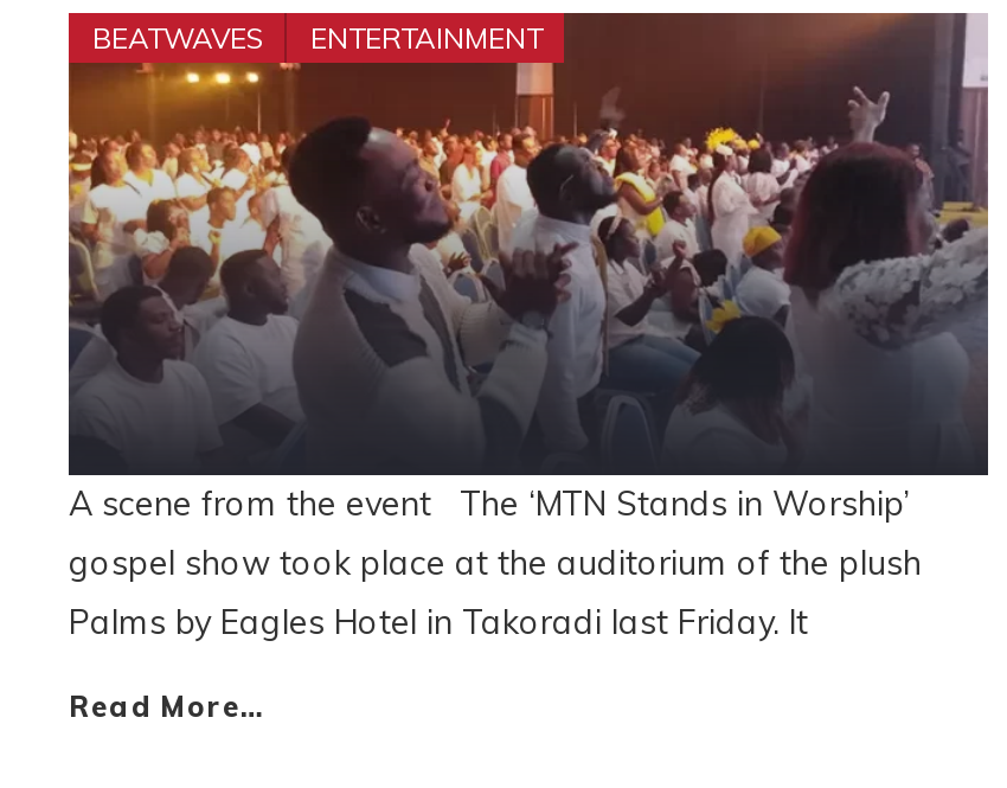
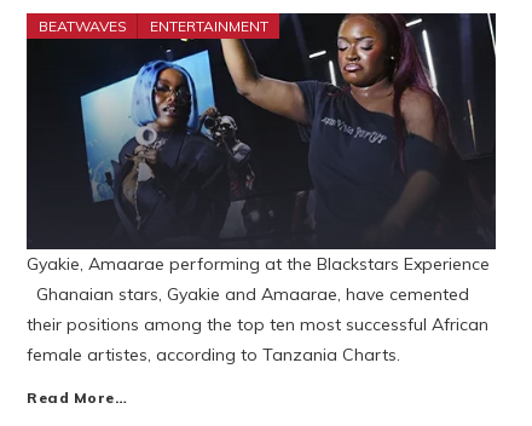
- [image]
- A scene from the event The ‘MTN Stands in Worship’
- gospel show took place at the auditorium of the plush
- Palms by Eagles Hotel in Takoradi last Friday. It
+ [image]
+ Gyakie, Amaarae performing at the Blackstars Experience
+ Ghanaian stars, Gyakie and Amaarae, have cemented
+ their positions among the top ten most successful African
+ female artistes, according to Tanzania Charts.
